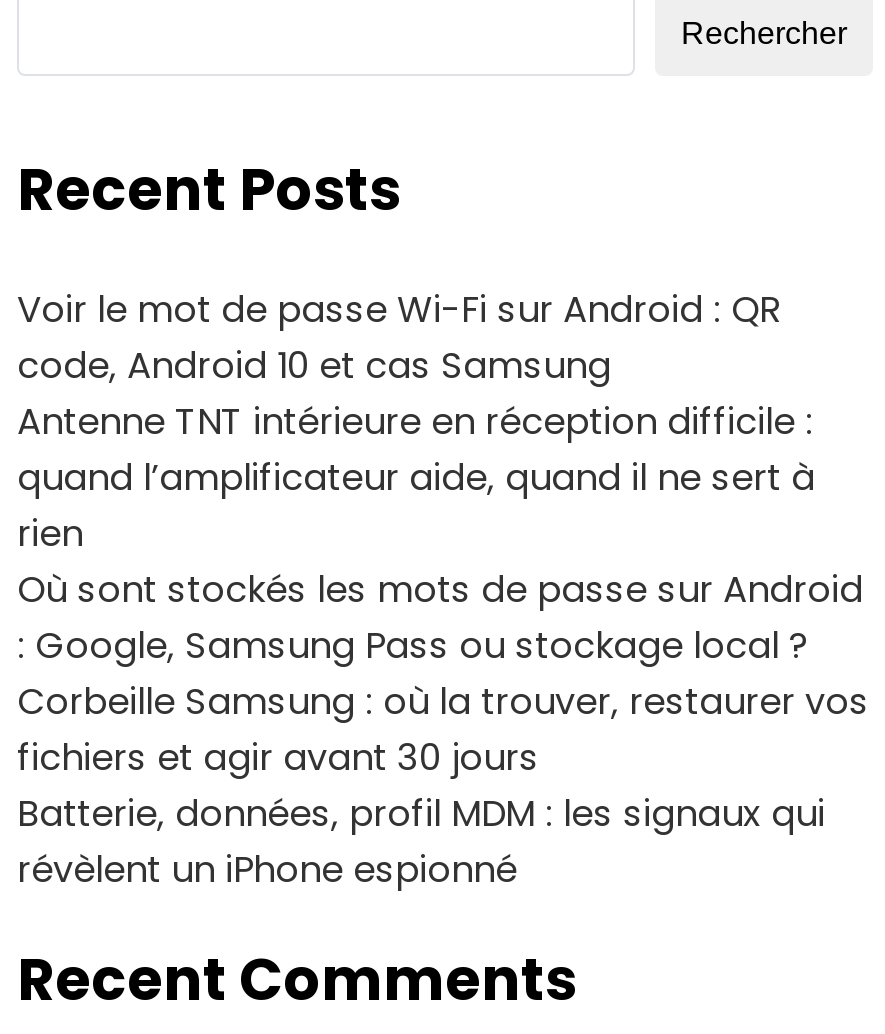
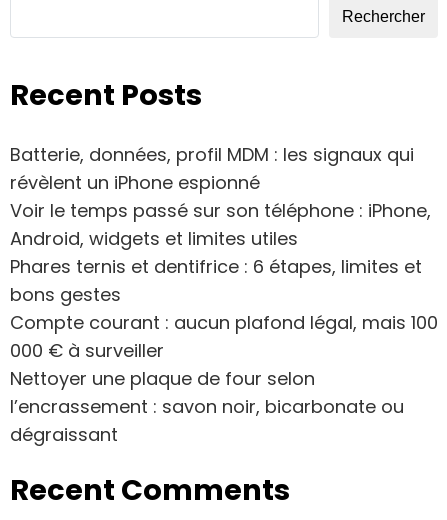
- Voir le mot de passe Wi-Fi sur Android : QR
- code, Android 10 et cas Samsung
- Antenne TNT intérieure en réception difficile :
- quand l’amplificateur aide, quand il ne sert à
- rien
- Où sont stockés les mots de passe sur Android
- : Google, Samsung Pass ou stockage local ?
- Corbeille Samsung : où la trouver, restaurer vos
- fichiers et agir avant 30 jours

moved up: Batterie, données, profil MDM : les signaux qui | révèlent un iPhone espionné

+ Voir le temps passé sur son téléphone : iPhone,
+ Android, widgets et limites utiles
+ Phares ternis et dentifrice : 6 étapes, limites et
+ bons gestes
+ Compte courant : aucun plafond légal, mais 100
+ 000 € à surveiller
+ Nettoyer une plaque de four selon
+ l’encrassement : savon noir, bicarbonate ou
+ dégraissant
